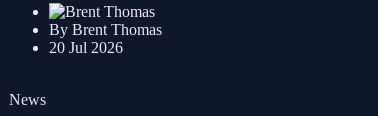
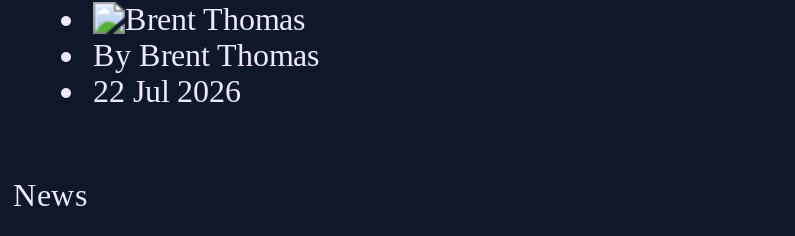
- 20 Jul 2026
+ 22 Jul 2026
